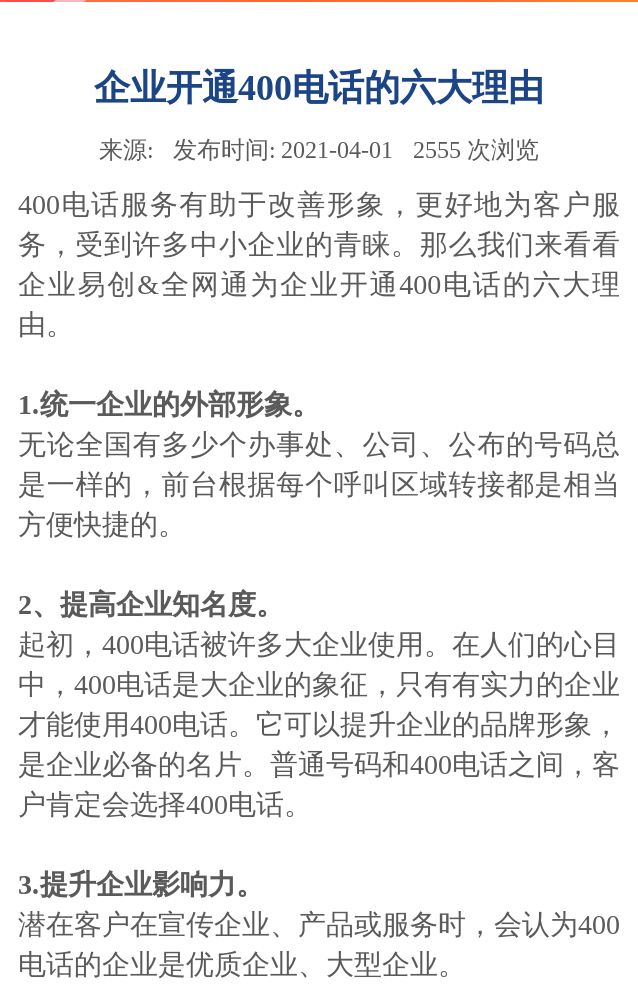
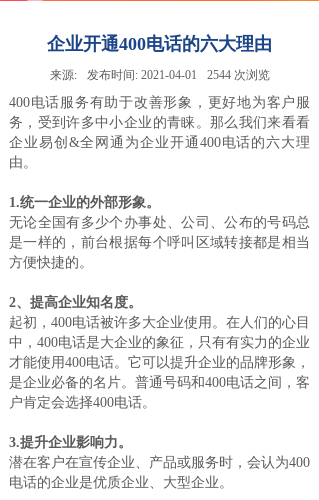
- 来源: 发布时间: 2021-04-01 2555次浏览
+ 来源: 发布时间: 2021-04-01 2544次浏览
